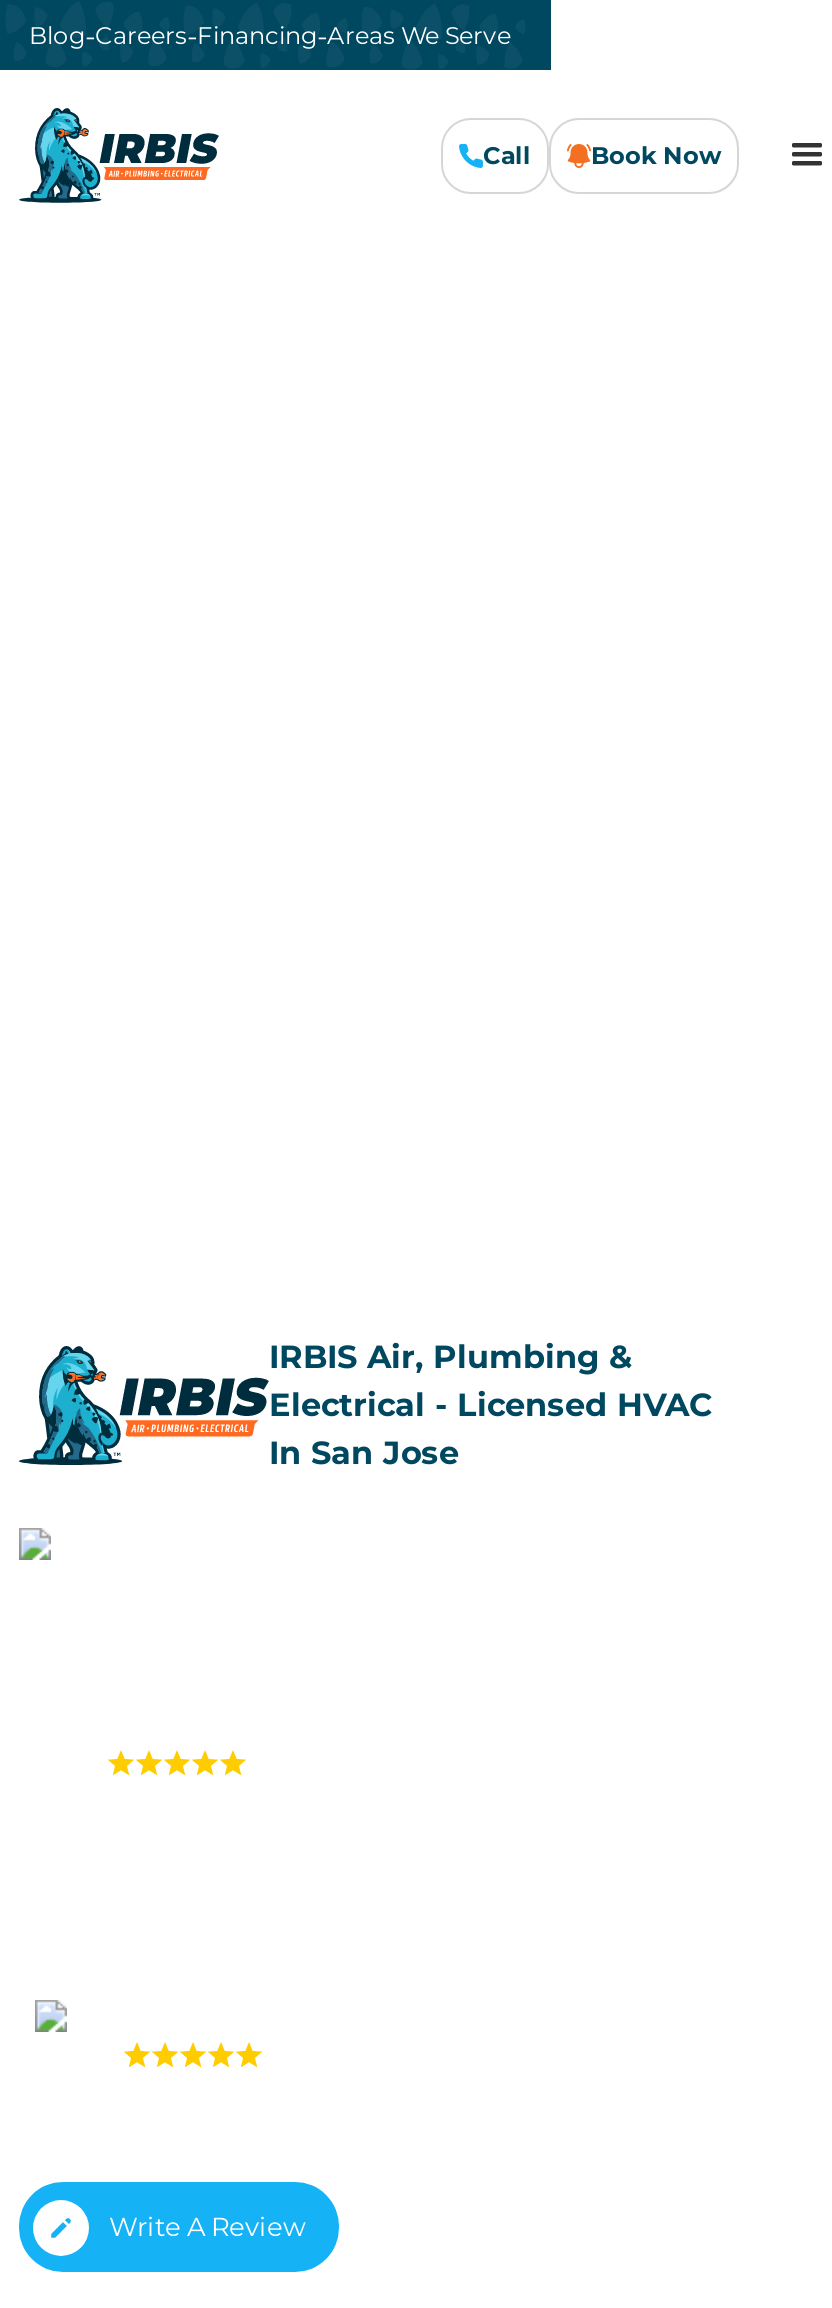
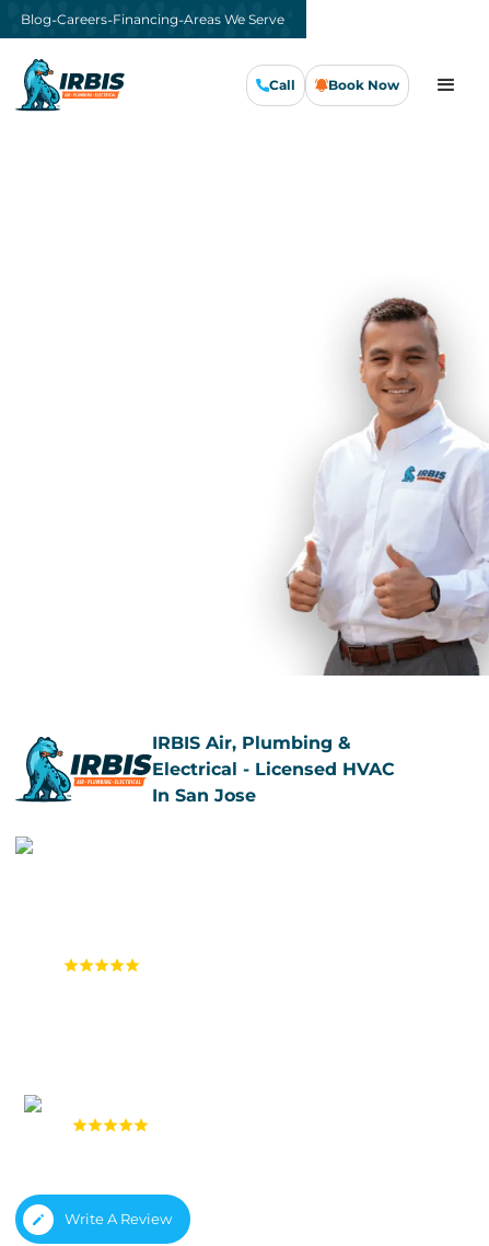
+ [image]
